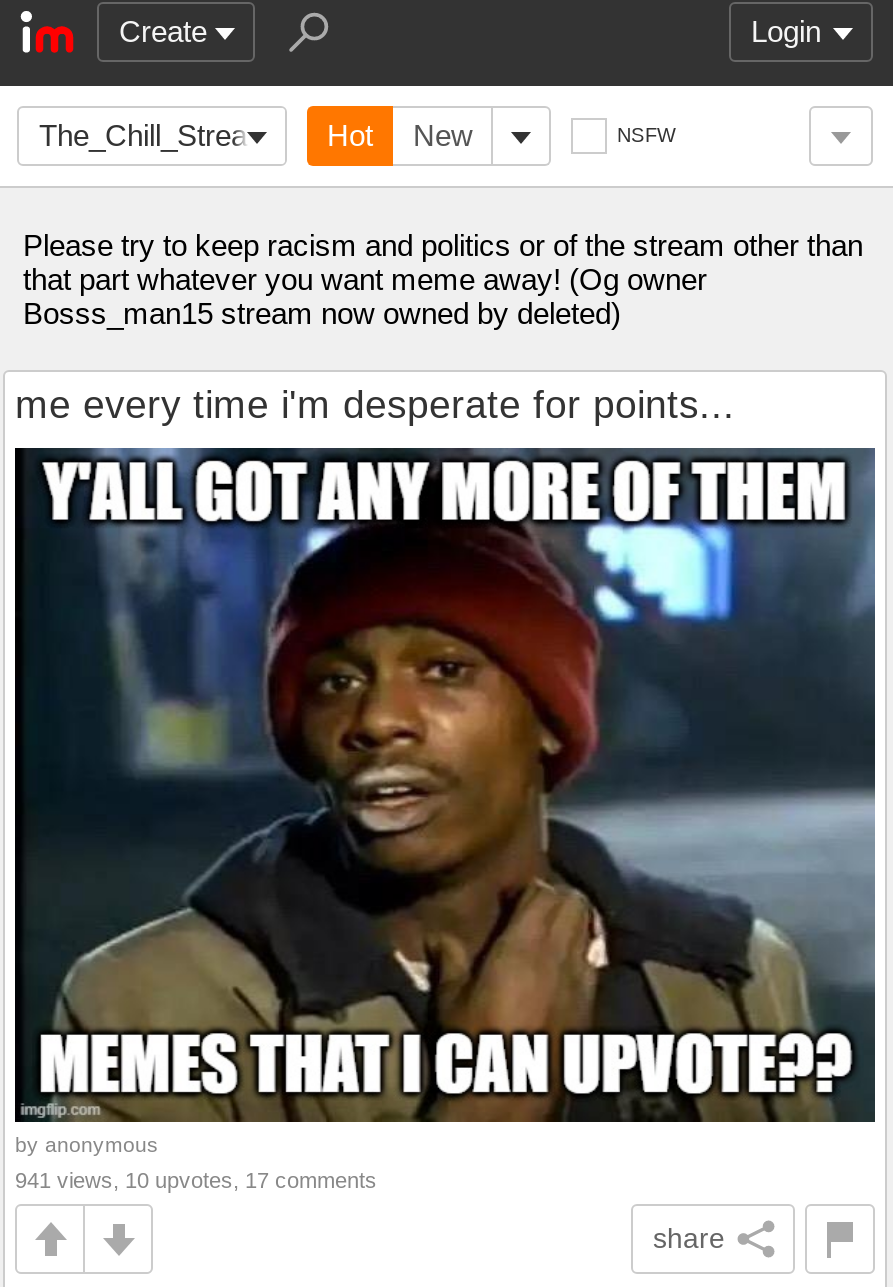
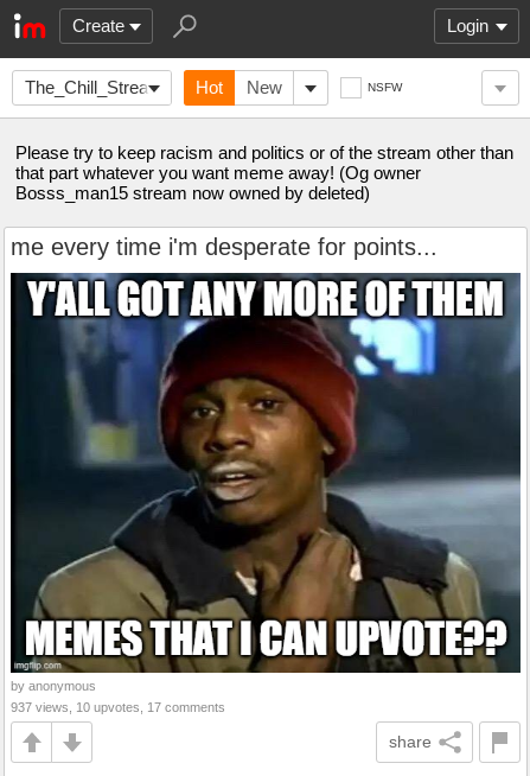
- 941 views, 10 upvotes, 17 comments
+ 937 views, 10 upvotes, 17 comments
